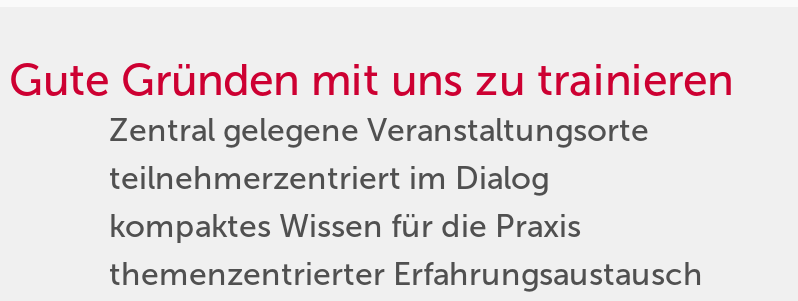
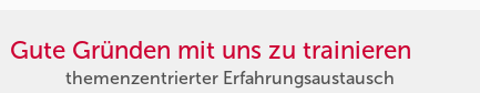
- Zentral gelegene Veranstaltungsorte
- teilnehmerzentriert im Dialog
- kompaktes Wissen für die Praxis
